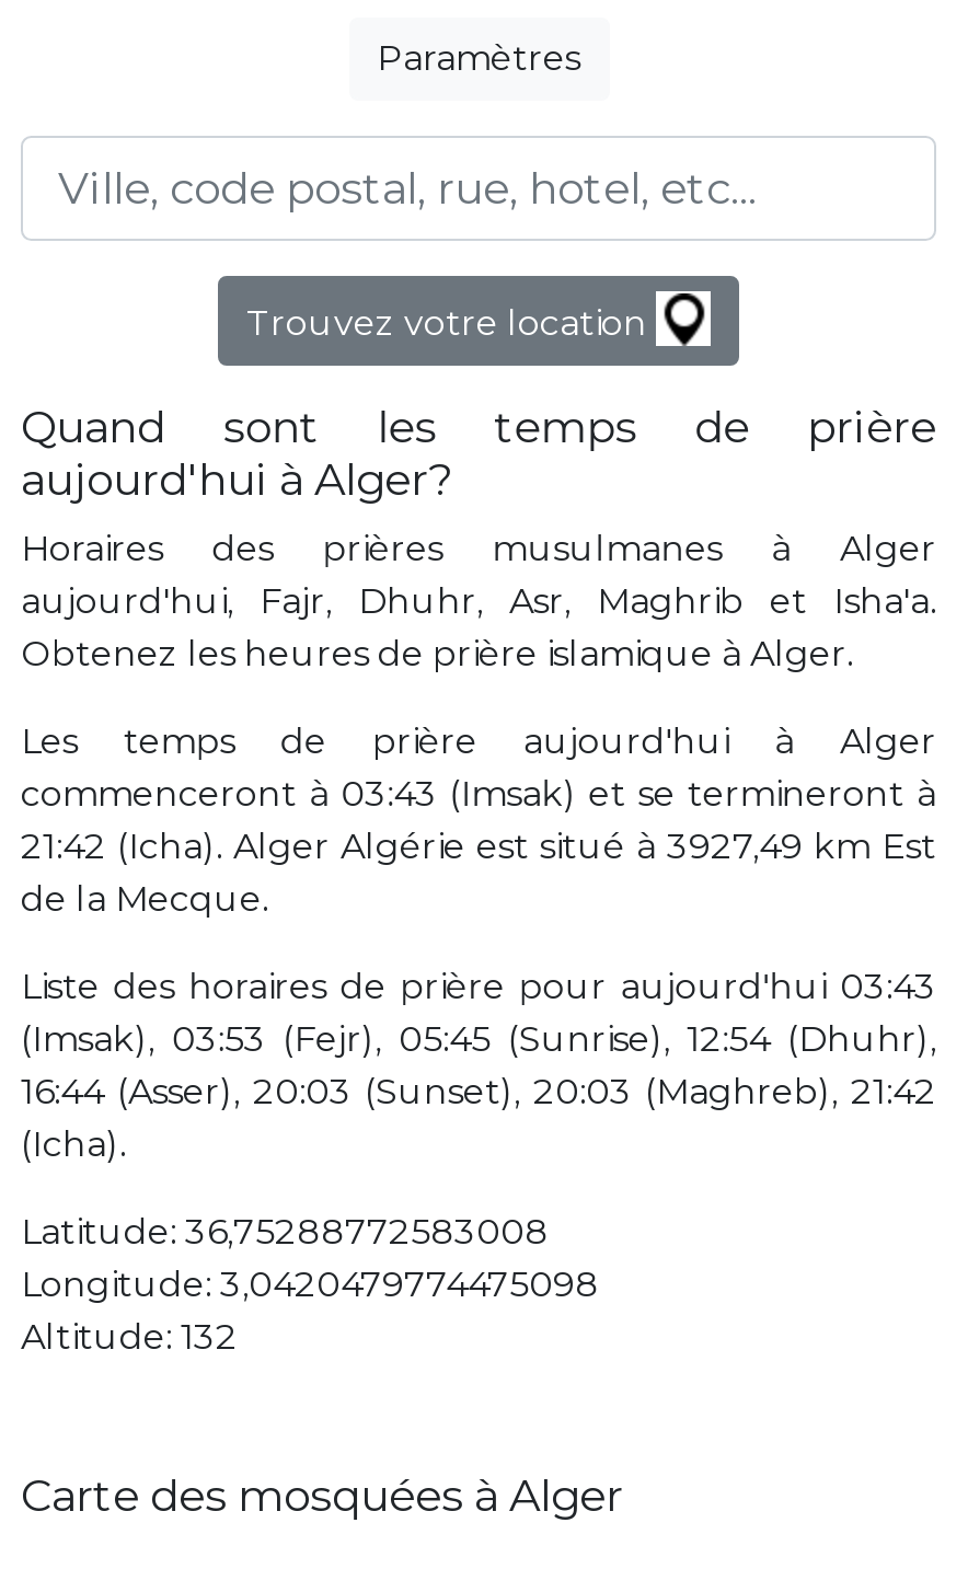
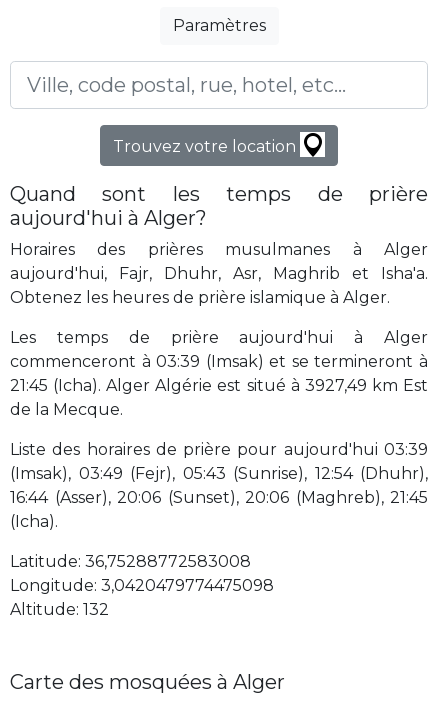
- commenceront à 03:43 (Imsak) et se termineront à
+ commenceront à 03:39 (Imsak) et se termineront à

- 21:42 (Icha). Alger Algérie est situé à 3927,49 km Est
+ 21:45 (Icha). Alger Algérie est situé à 3927,49 km Est

- Liste des horaires de prière pour aujourd'hui 03:43
+ Liste des horaires de prière pour aujourd'hui 03:39

- (Imsak), 03:53 (Fejr), 05:45 (Sunrise), 12:54 (Dhuhr),
+ (Imsak), 03:49 (Fejr), 05:43 (Sunrise), 12:54 (Dhuhr),

- 16:44 (Asser), 20:03 (Sunset), 20:03 (Maghreb), 21:42
+ 16:44 (Asser), 20:06 (Sunset), 20:06 (Maghreb), 21:45
